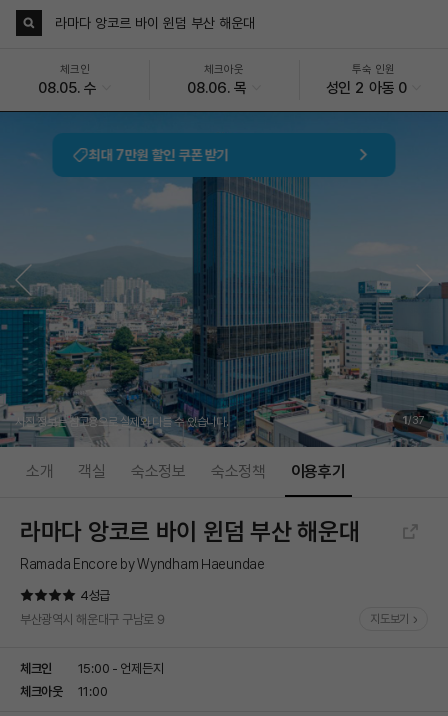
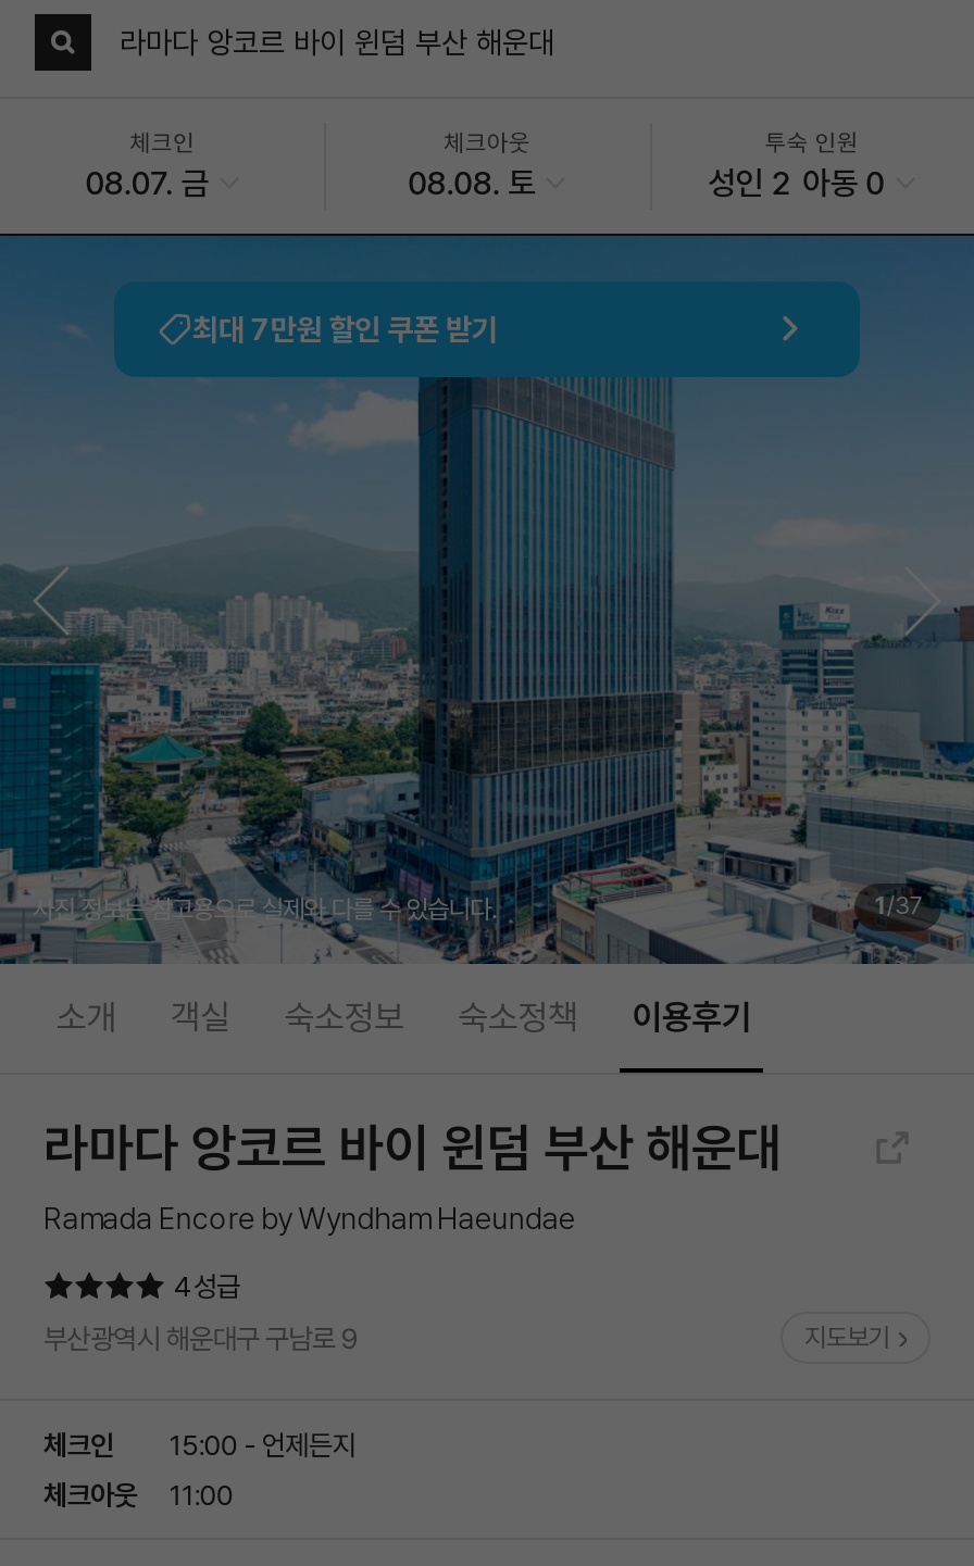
- 08.05. 수
+ 08.07. 금

- 08.06. 목
+ 08.08. 토
